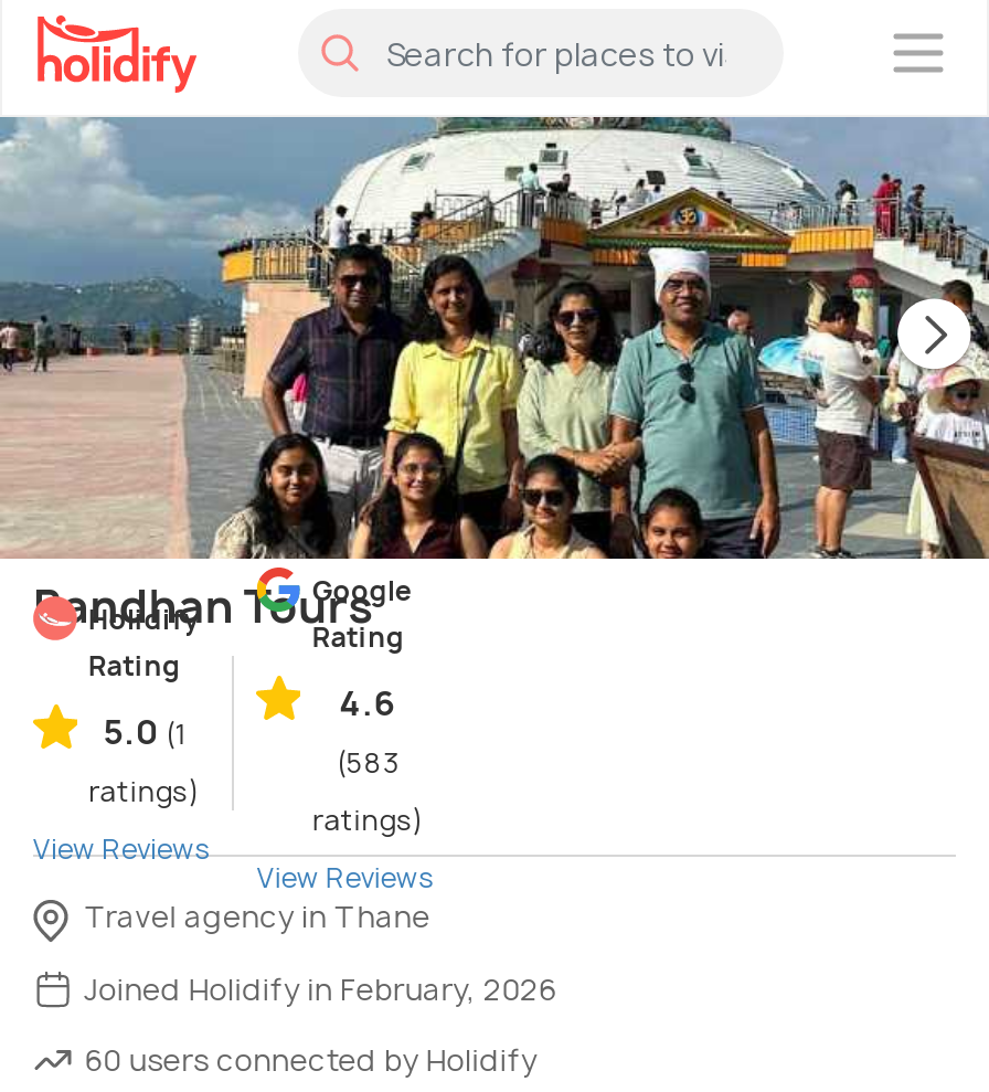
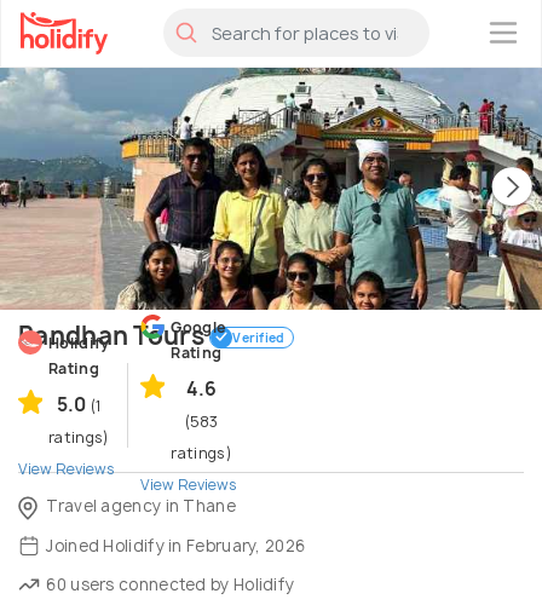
+ Verified
